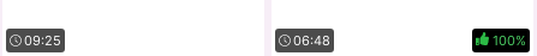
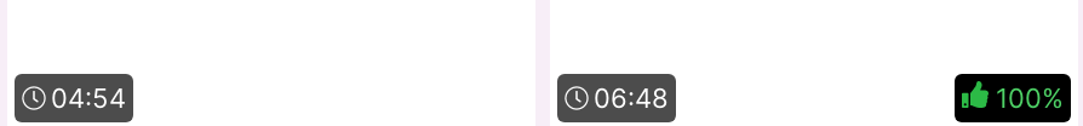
- 09:25
+ 04:54
